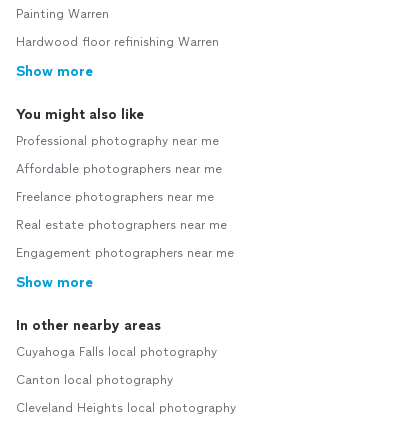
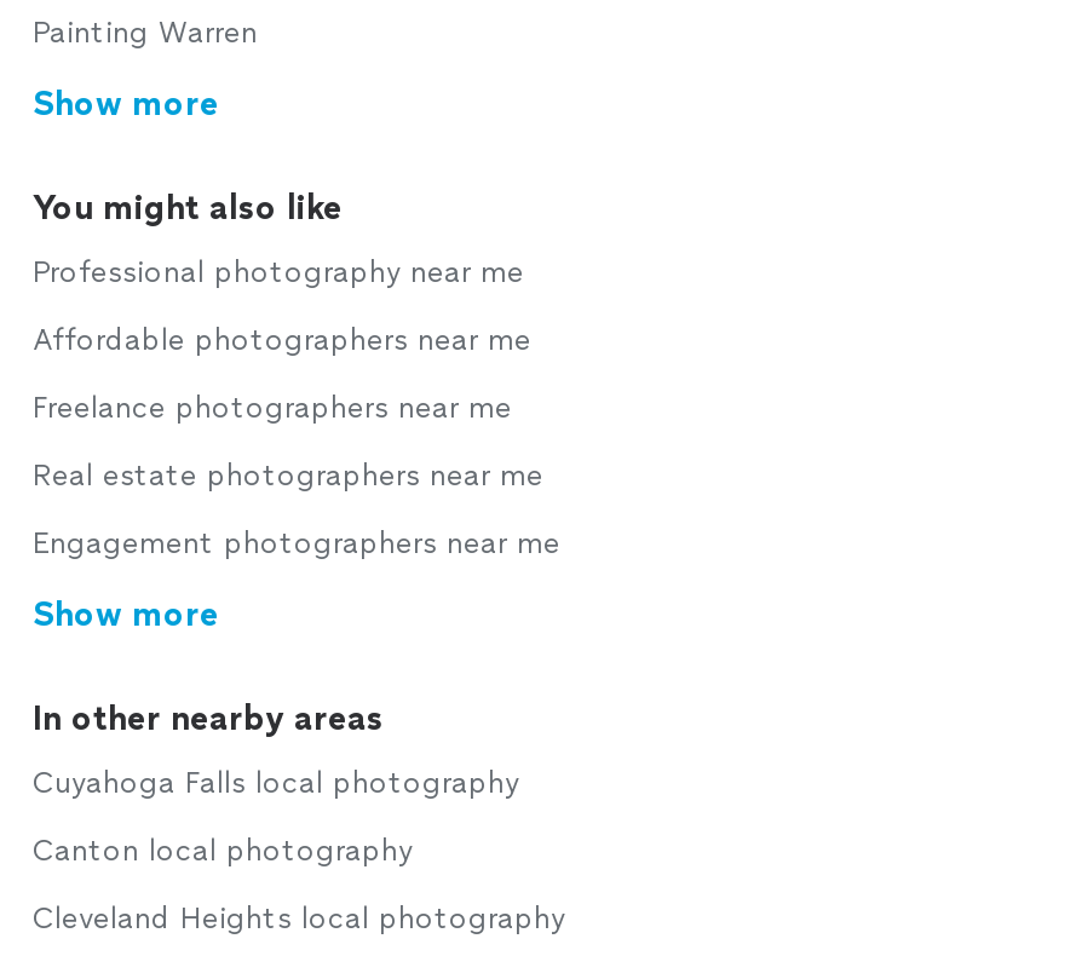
- Hardwood floor refinishing Warren
